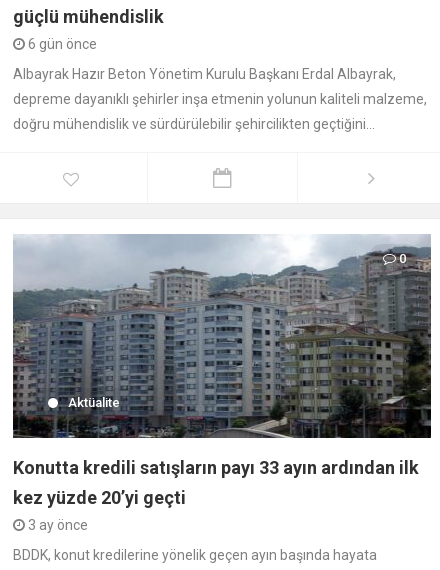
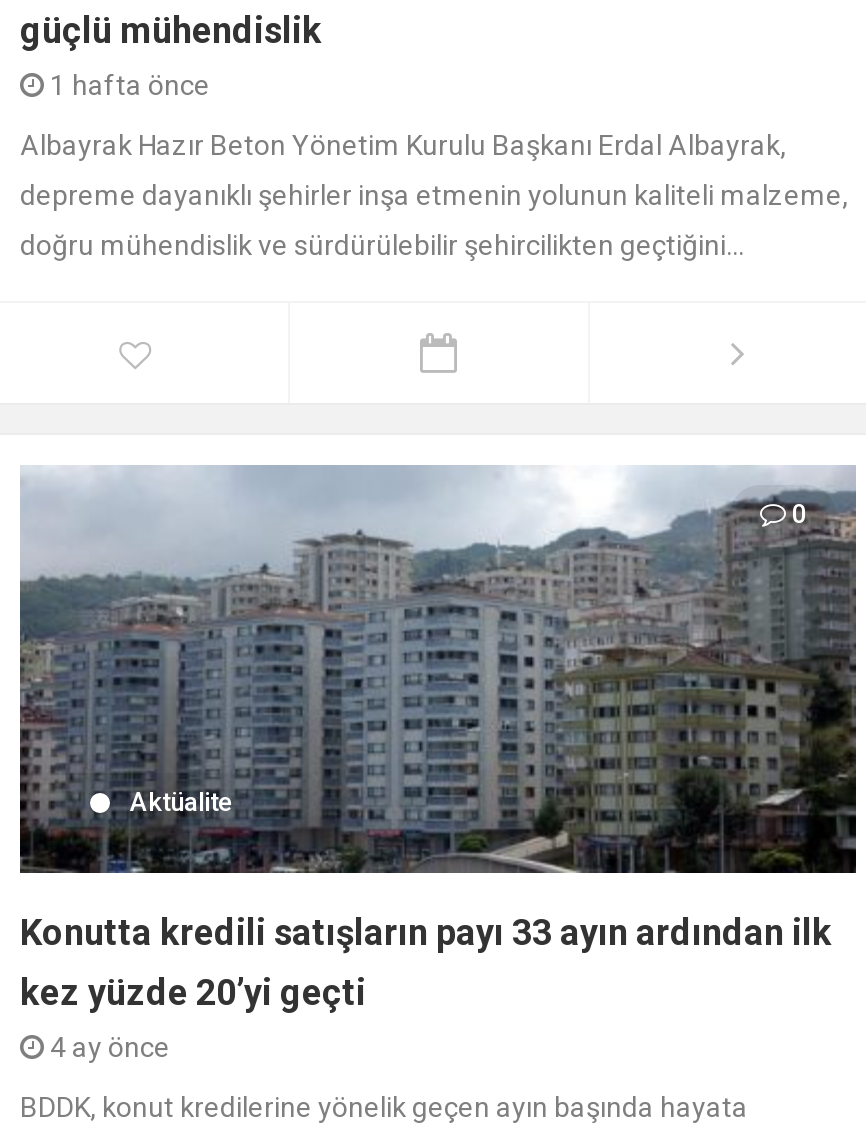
- 6 gün önce
+ 1 hafta önce

- 3 ay önce
+ 4 ay önce
